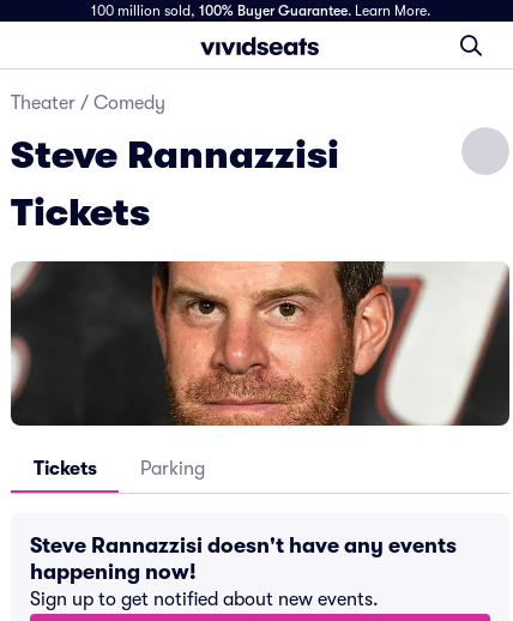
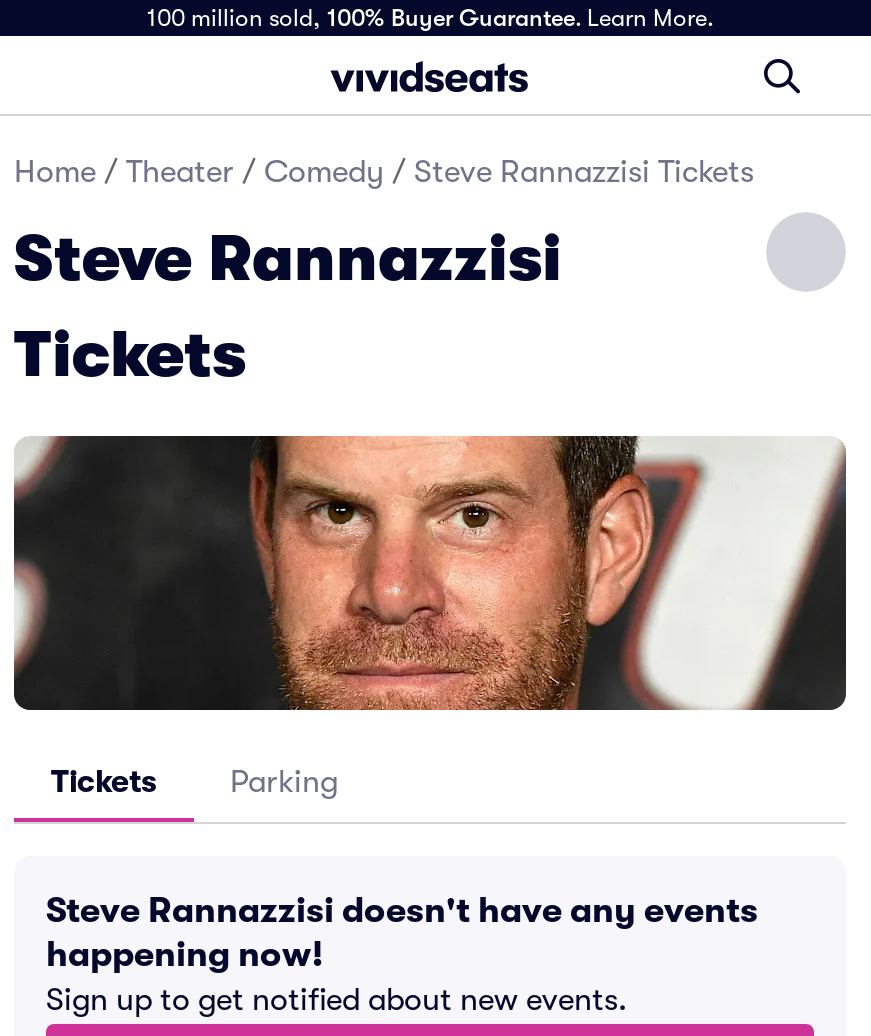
- Theater / Comedy
+ Home / Theater / Comedy / Steve Rannazzisi Tickets
